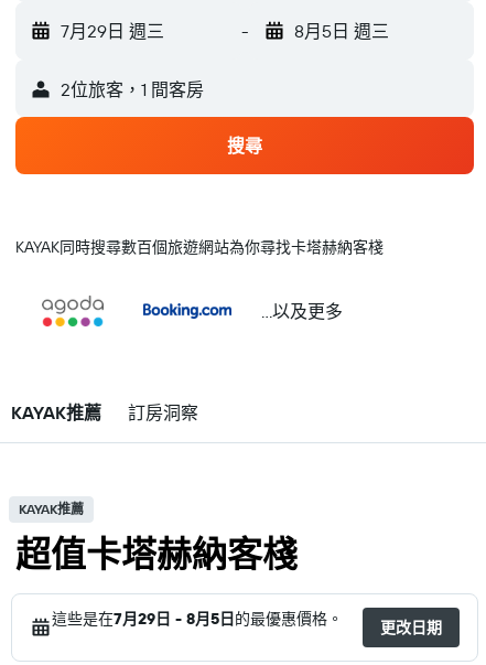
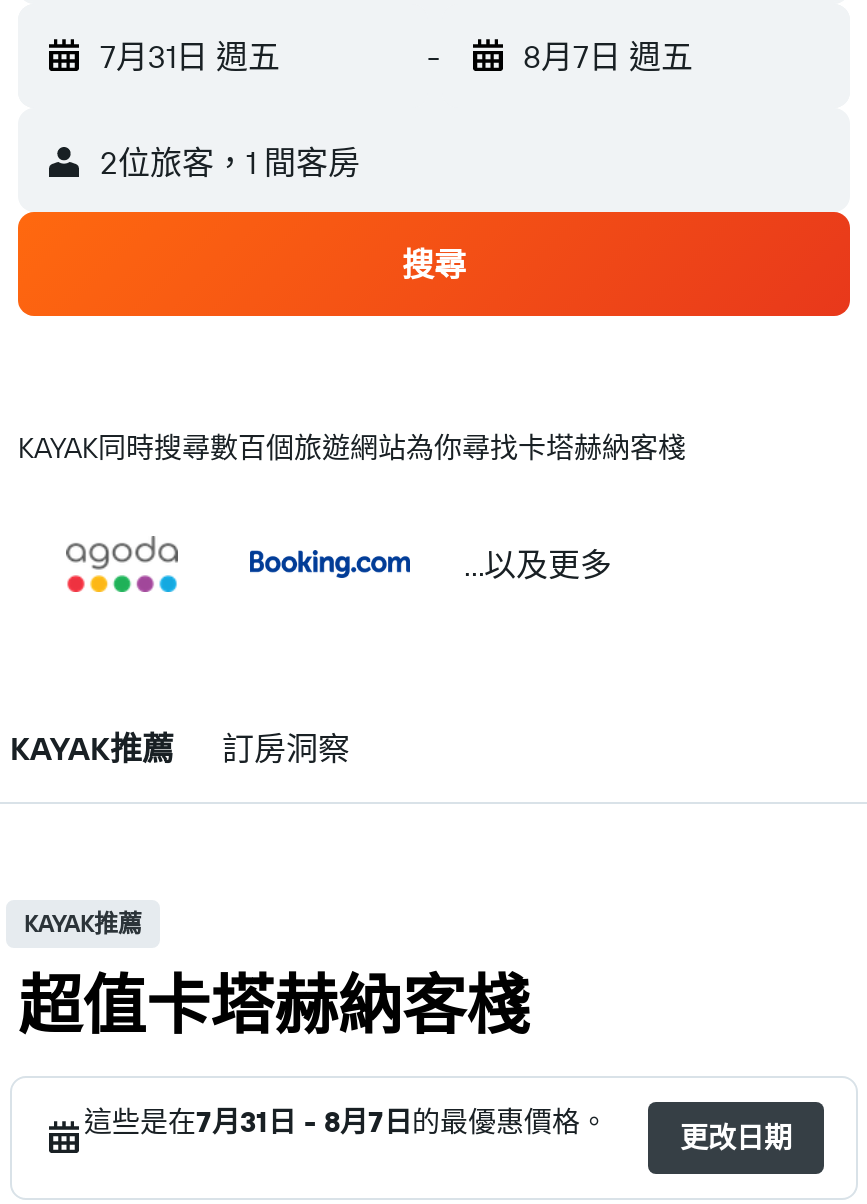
- 7月29日 週三
+ 7月31日 週五

- 8月5日 週三
+ 8月7日 週五

- 這些是在7月29日 - 8月5日的最優惠價格。
+ 這些是在7月31日 - 8月7日的最優惠價格。
